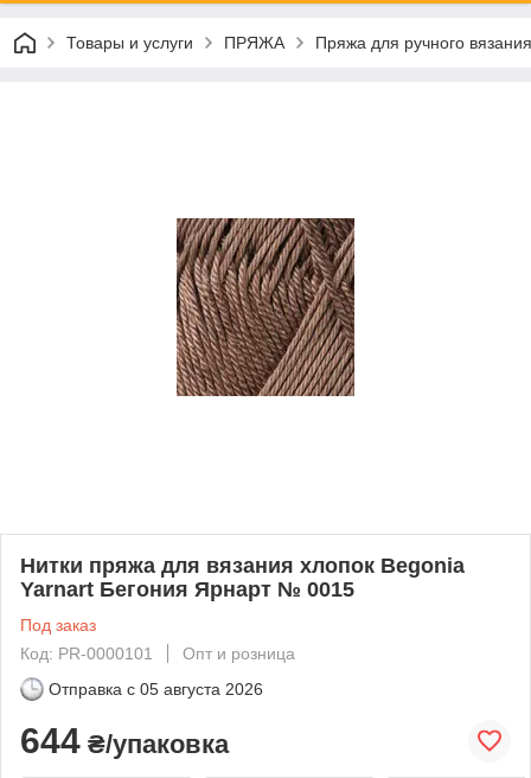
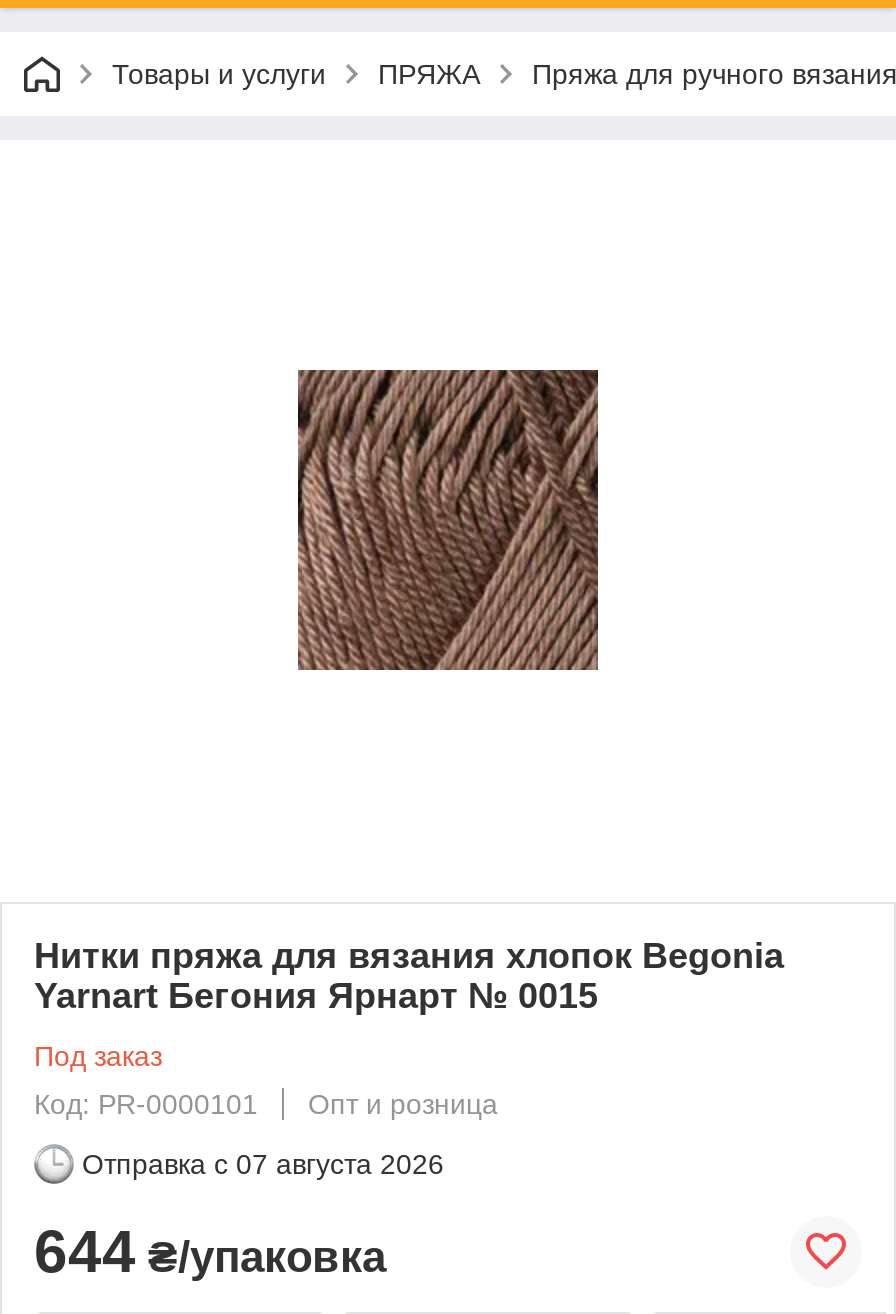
- Отправка с 05 августа 2026
+ Отправка с 07 августа 2026
